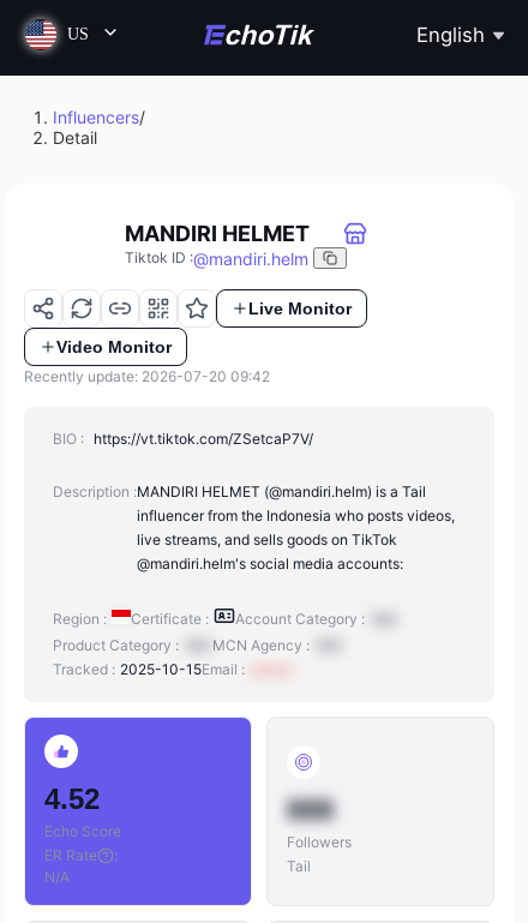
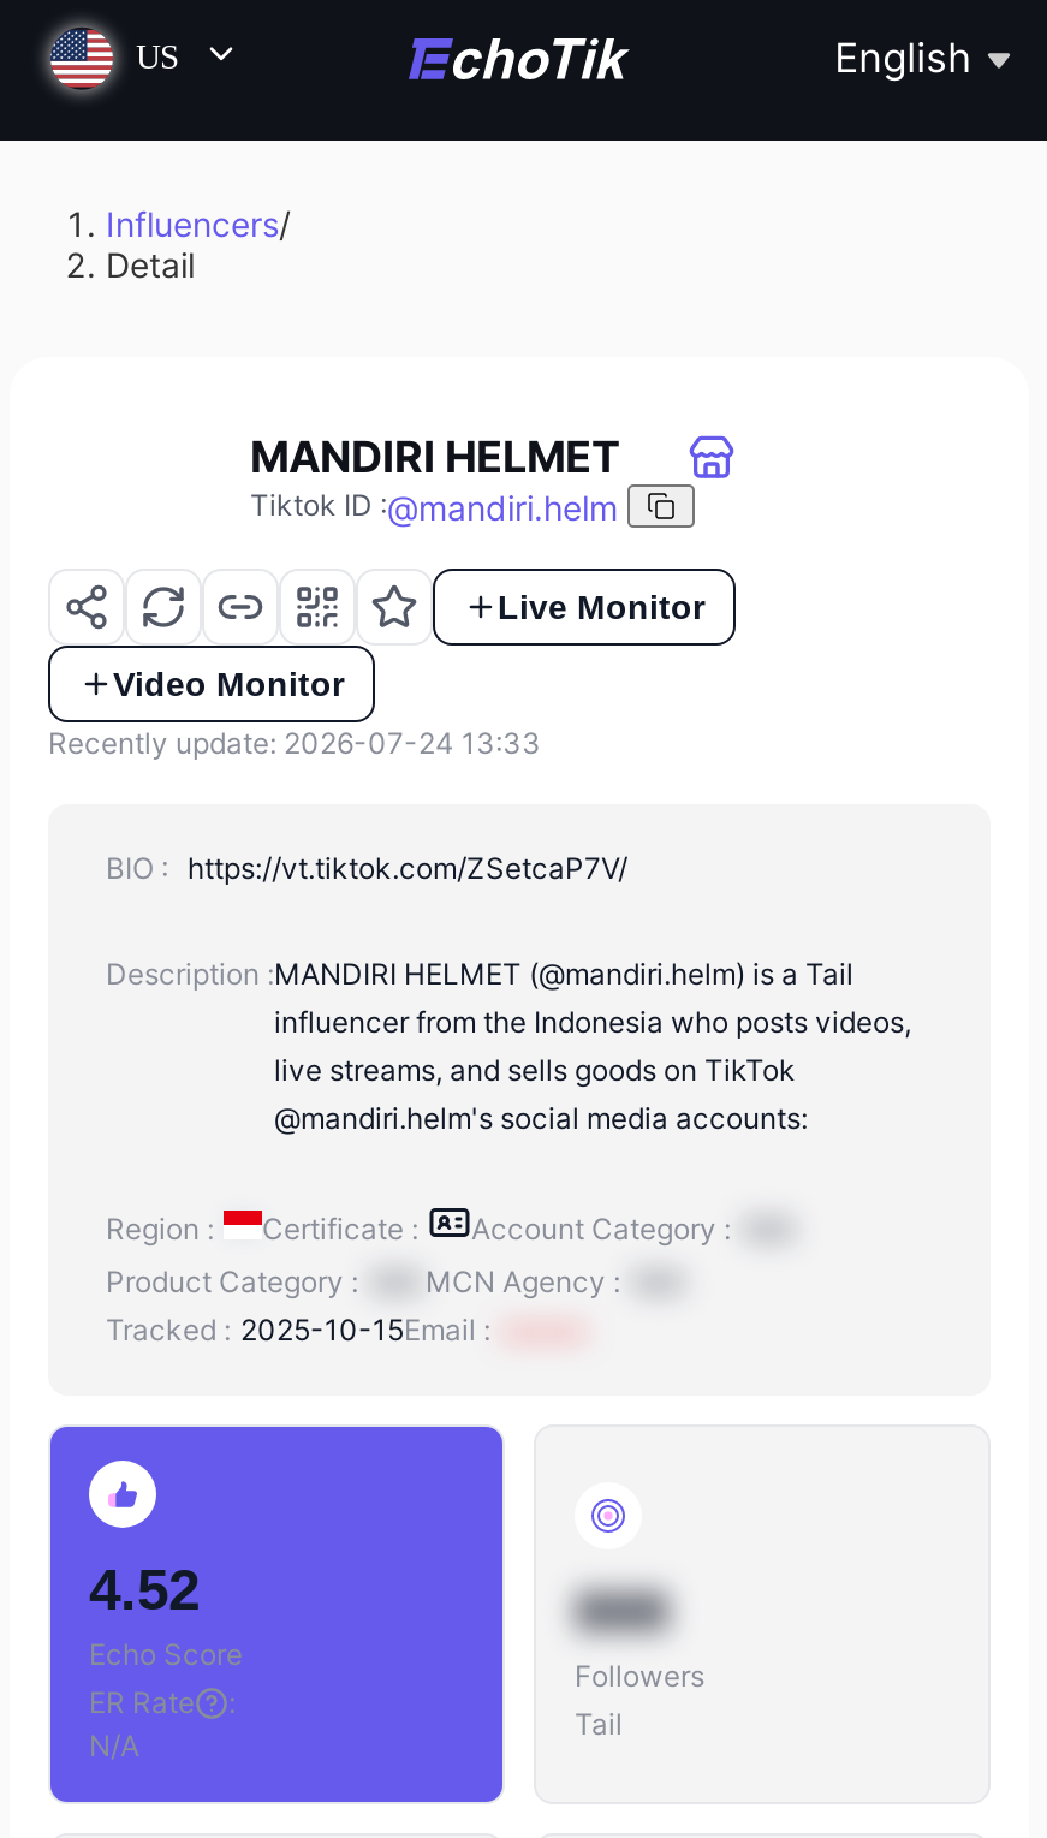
- Recently update: 2026-07-20 09:42
+ Recently update: 2026-07-24 13:33
